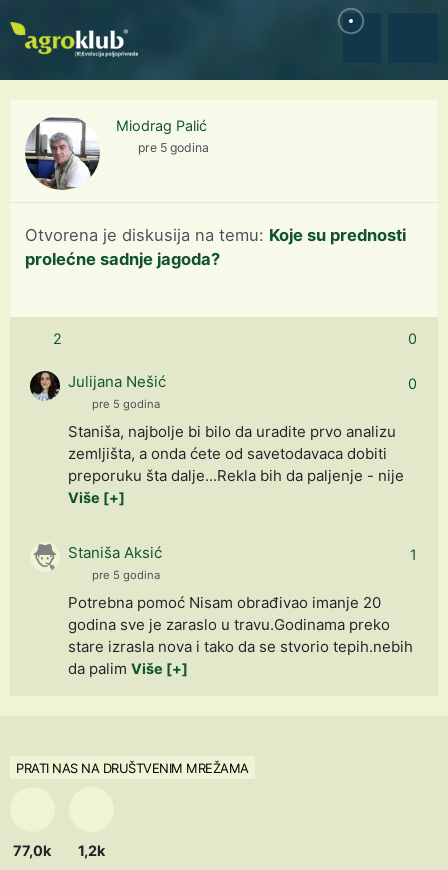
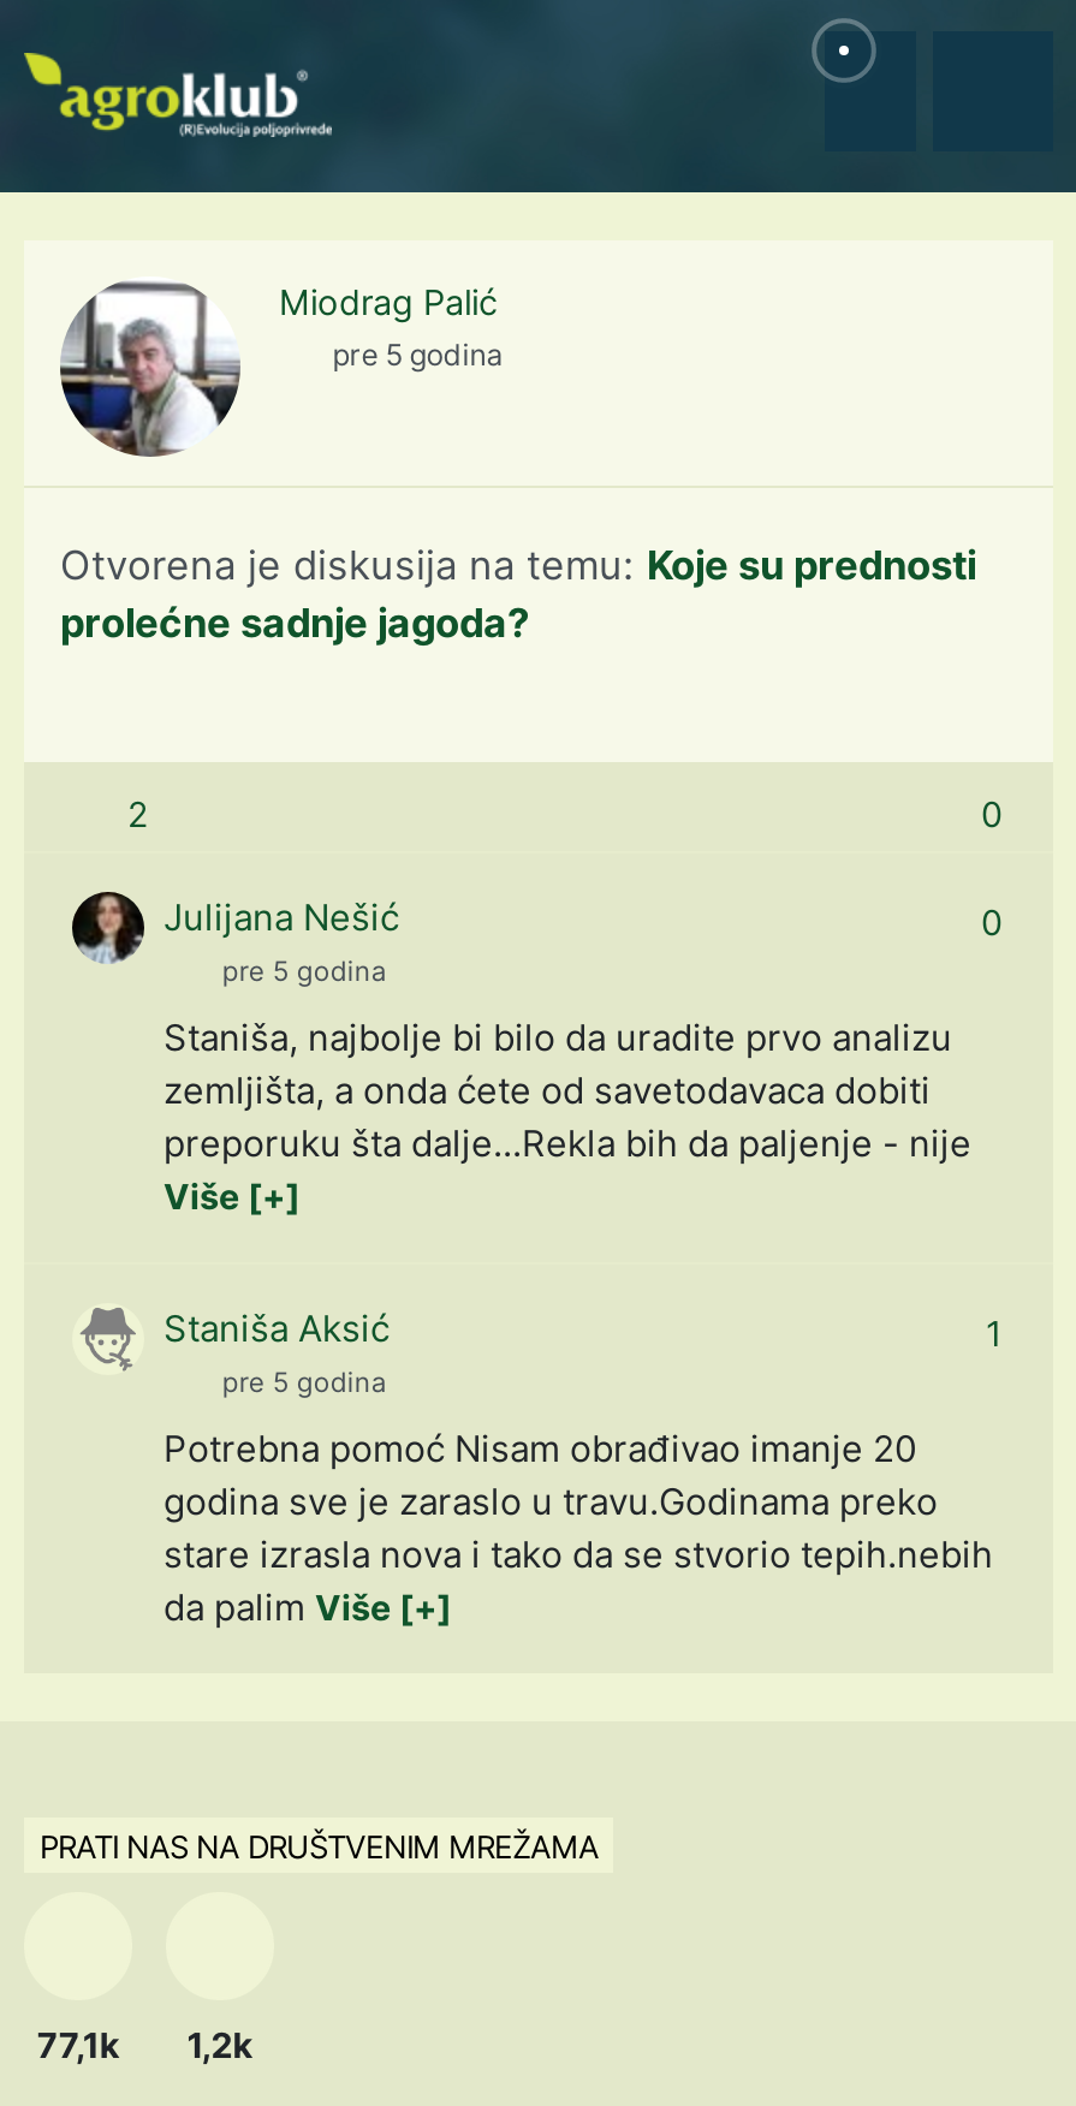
- 77,0k 1,2k
+ 77,1k 1,2k
